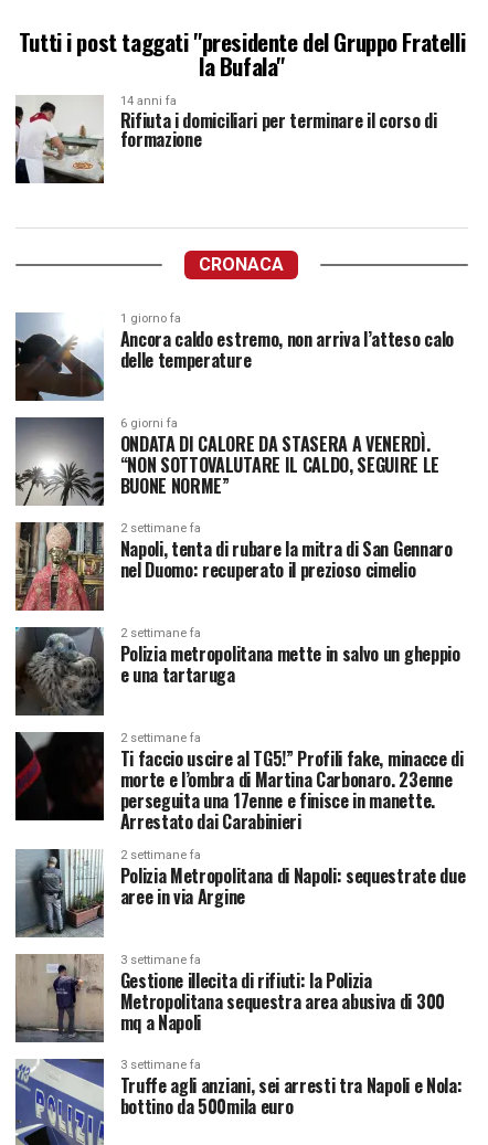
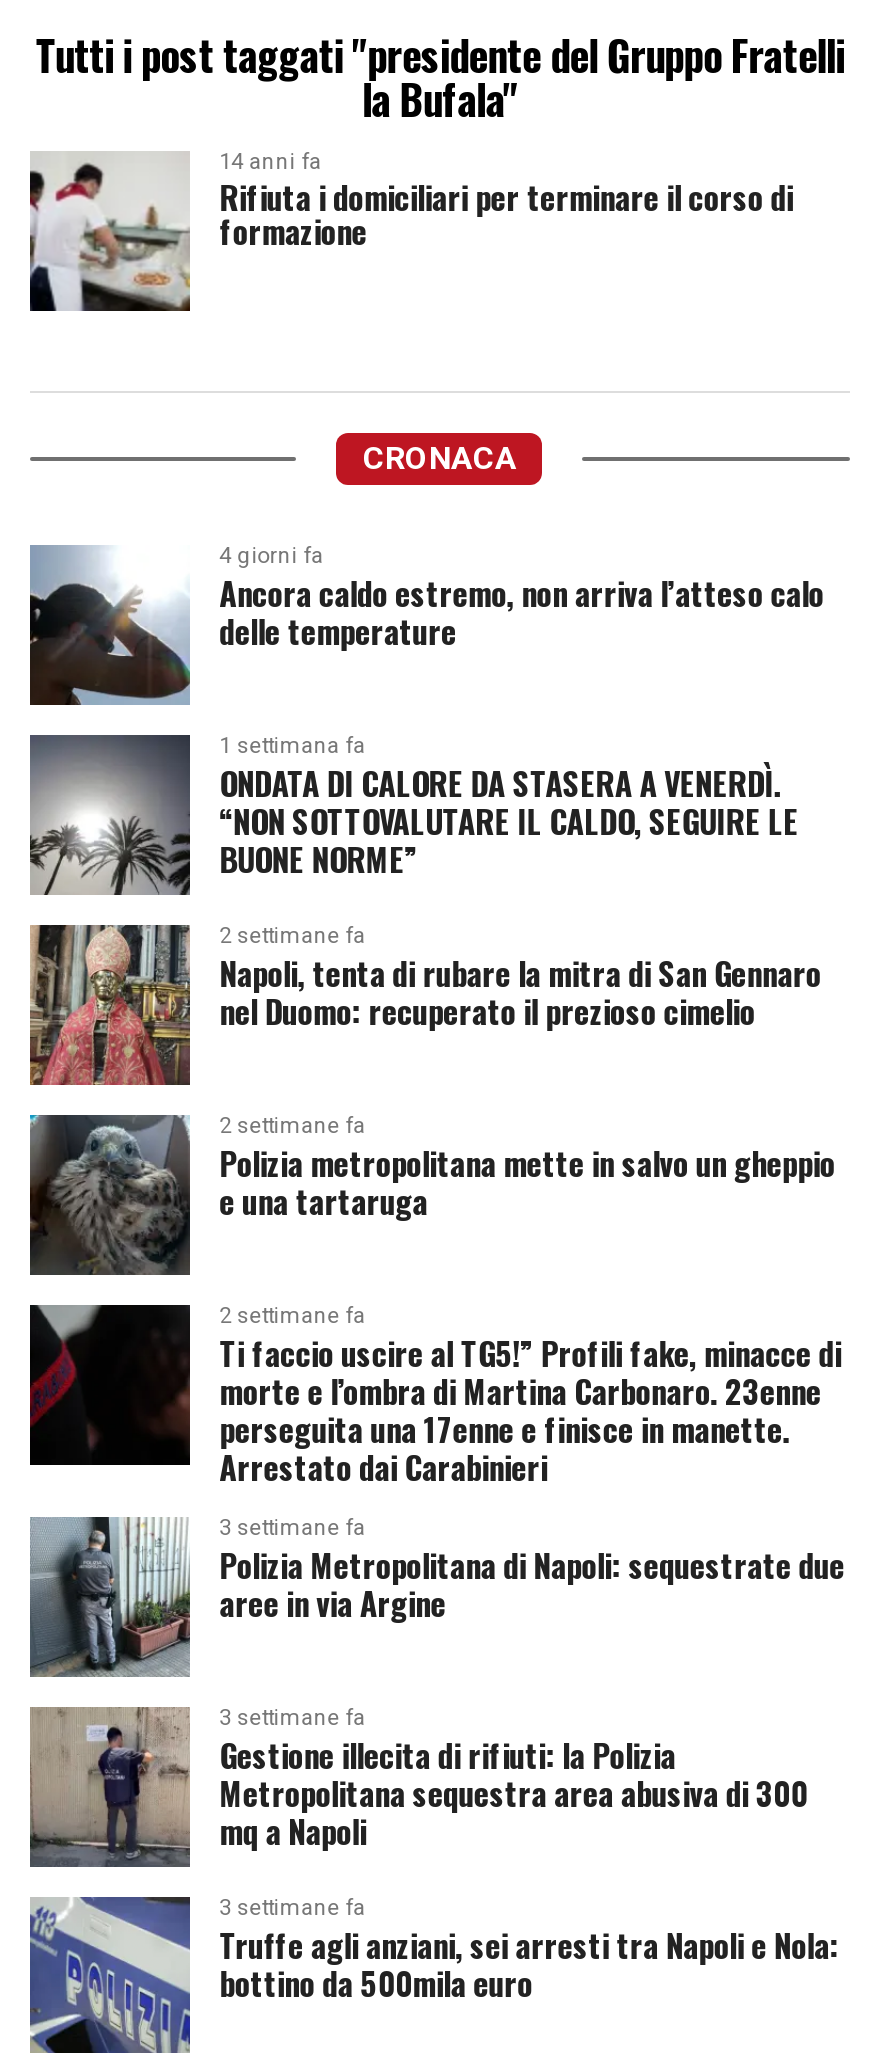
- 1 giorno fa
+ 4 giorni fa

- 6 giorni fa
+ 1 settimana fa

- 2 settimane fa
+ 3 settimane fa
